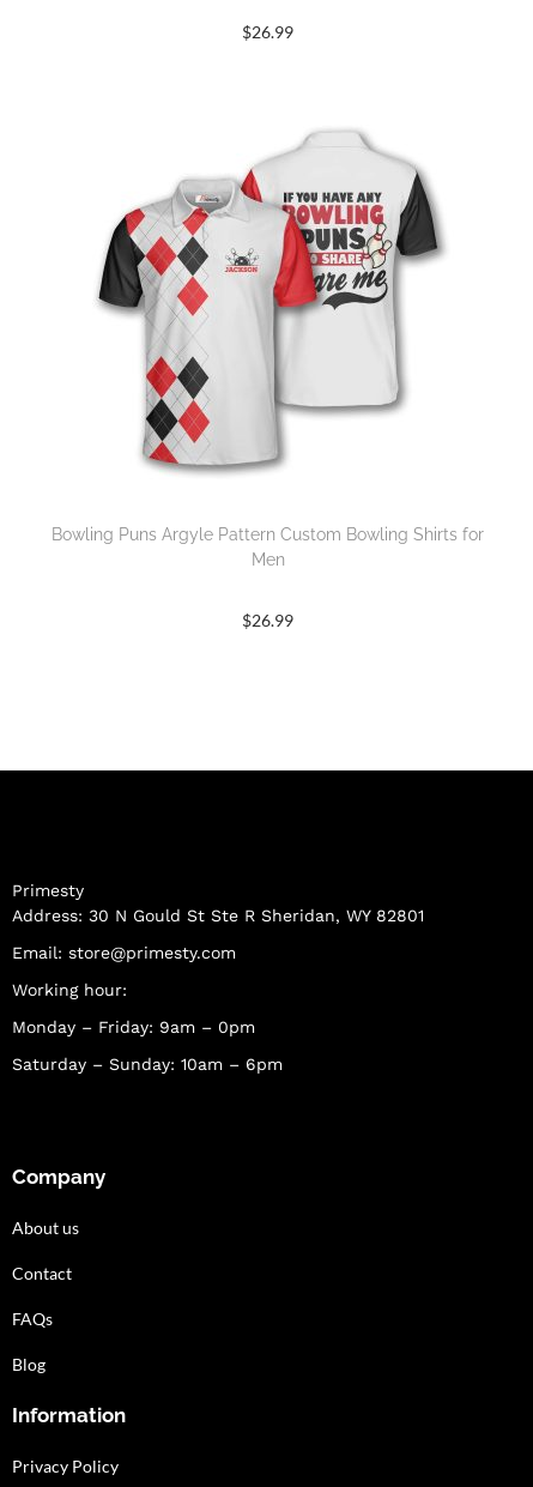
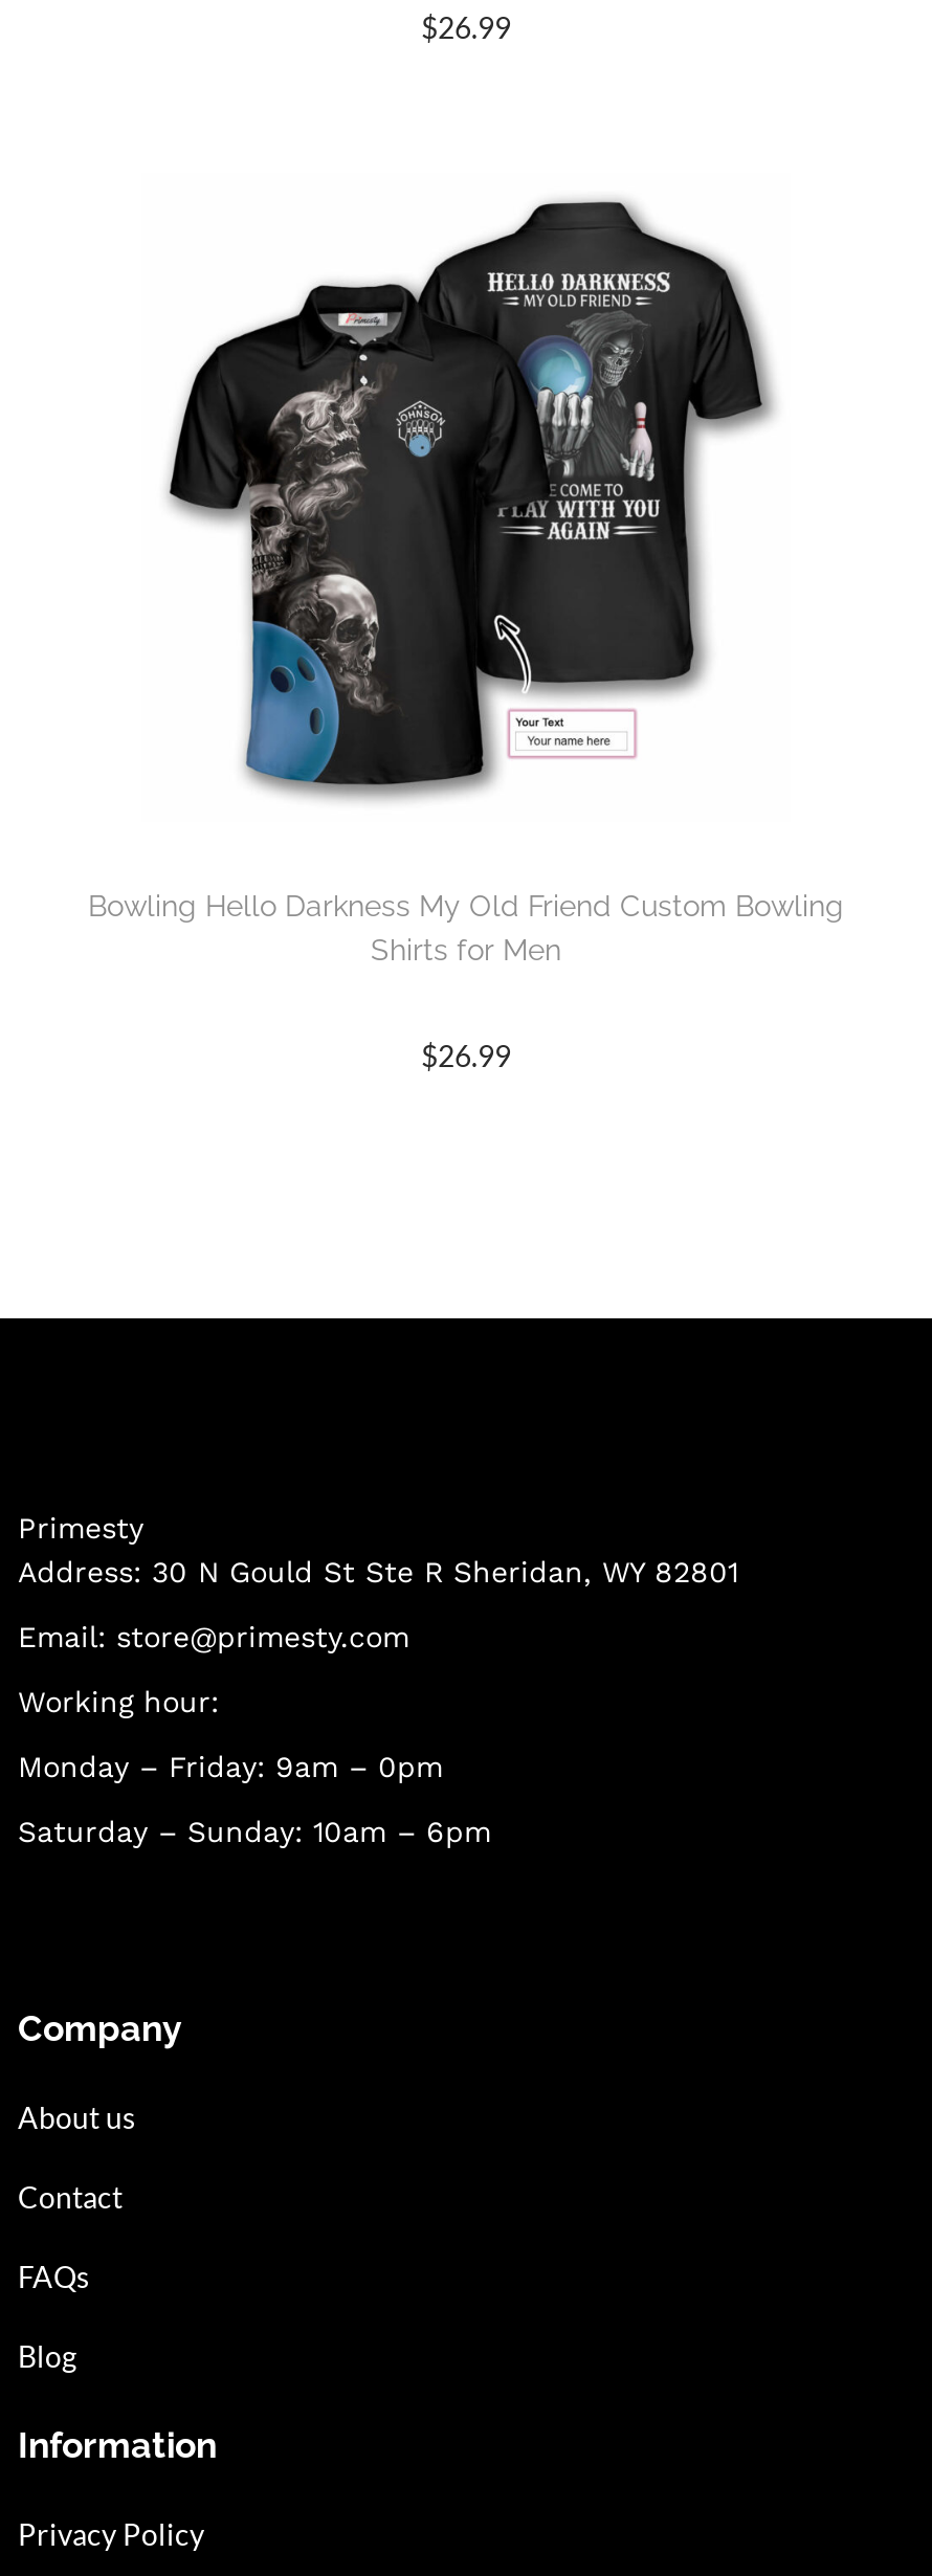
- [image]
+ [image]

- Bowling Puns Argyle Pattern Custom Bowling Shirts for
- Men
+ Bowling Hello Darkness My Old Friend Custom Bowling
+ Shirts for Men
